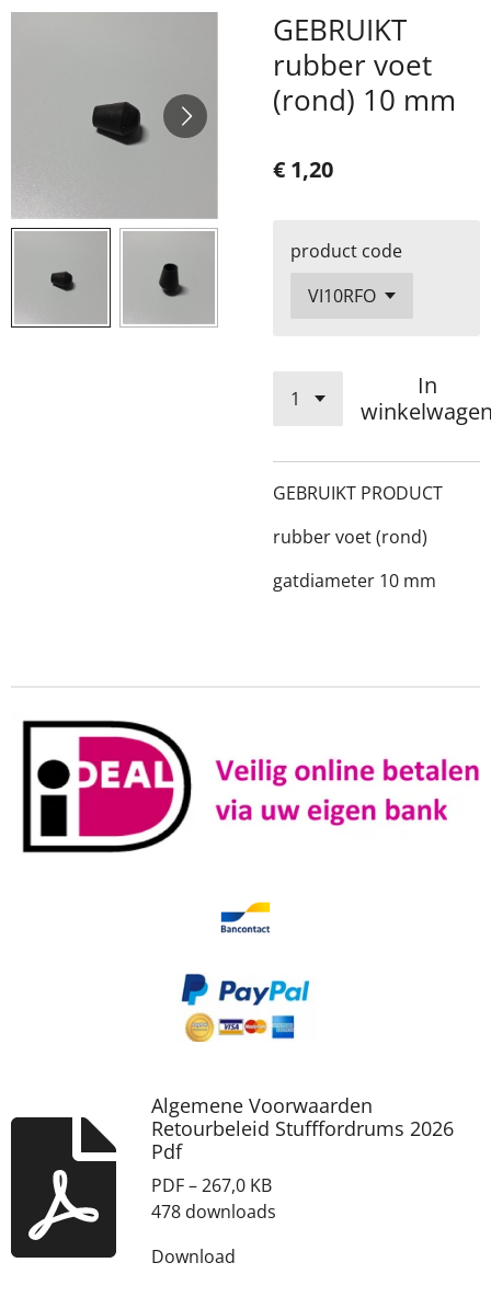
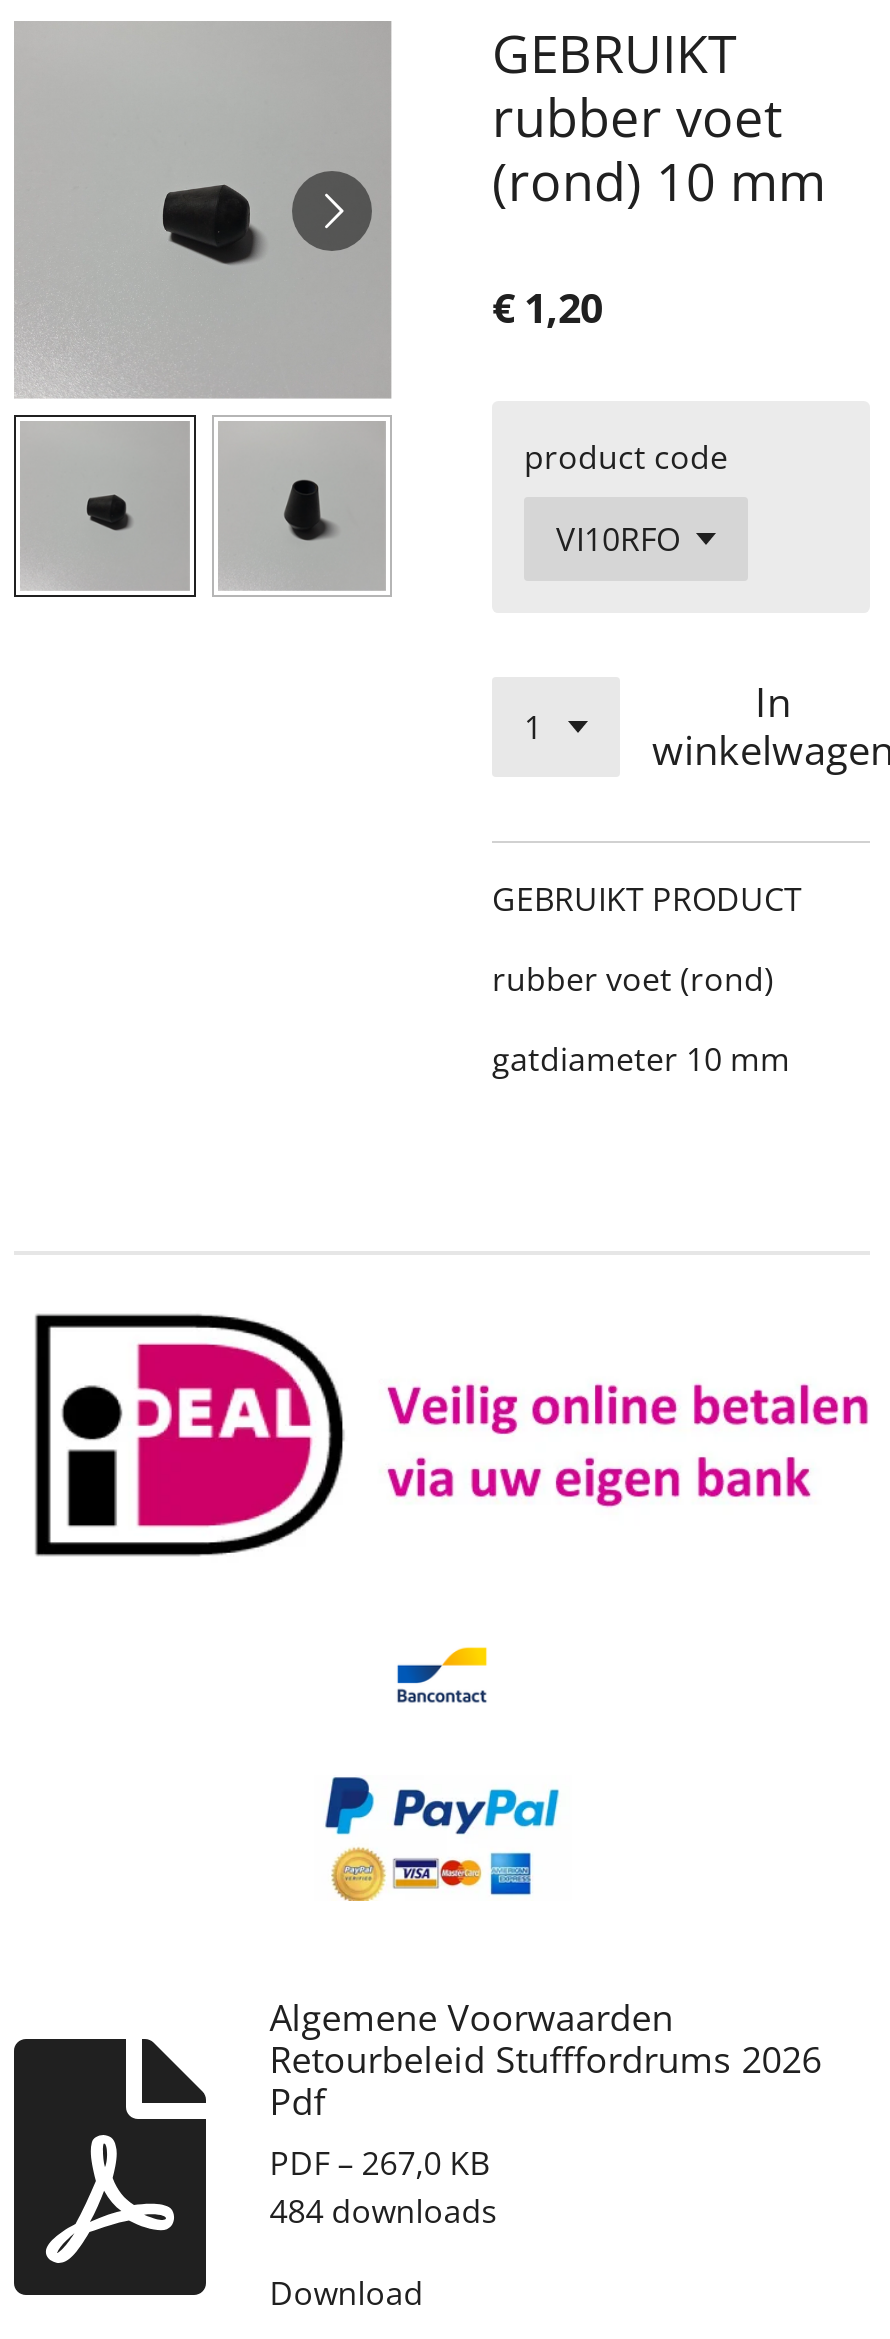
- 478 downloads
+ 484 downloads
